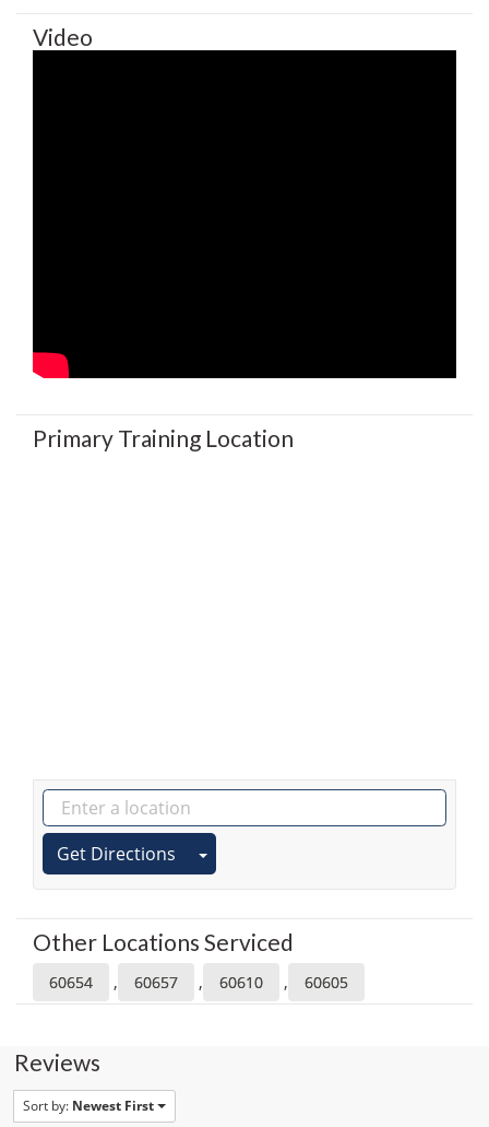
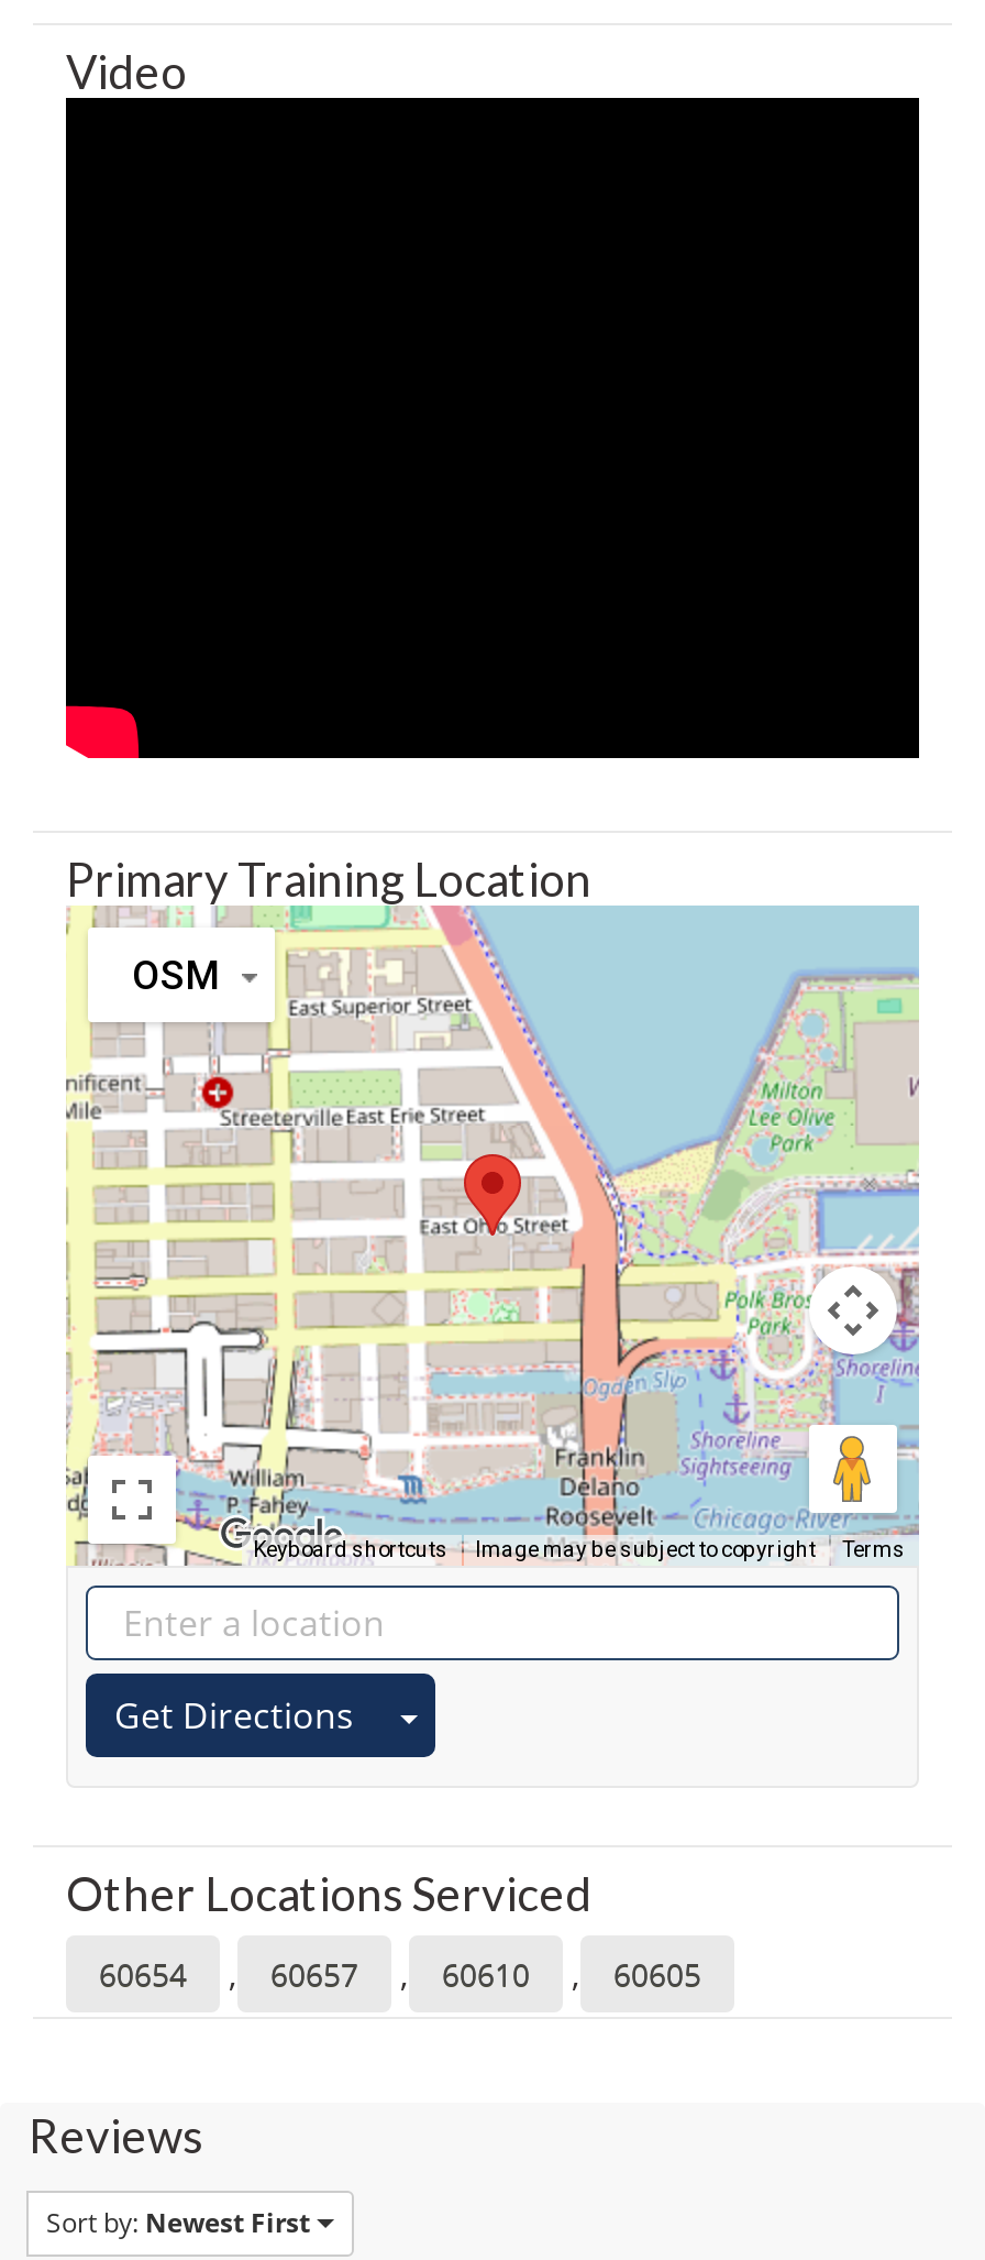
+ [image]
+ OSM

+ Keyboard shortcuts
+ Image may be subject to copyright
+ Terms
